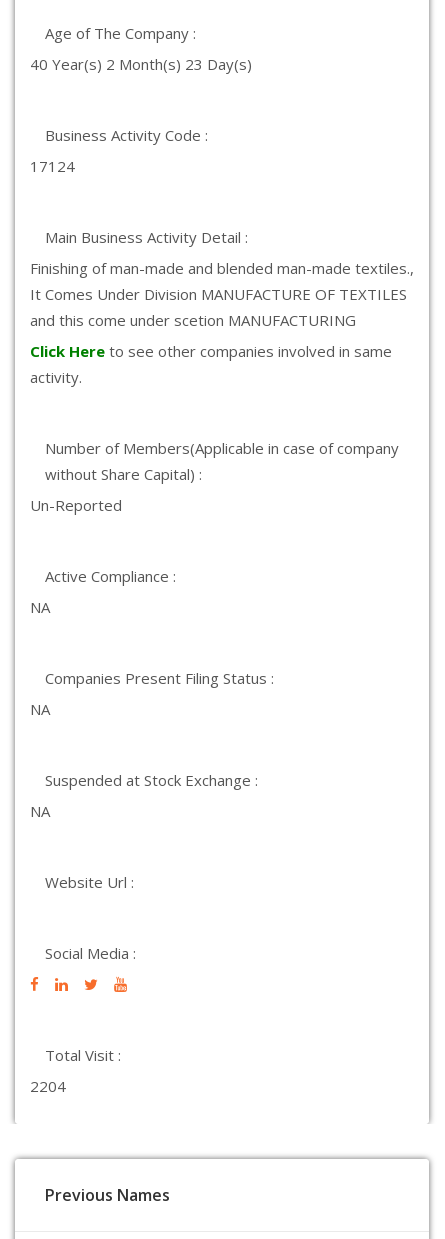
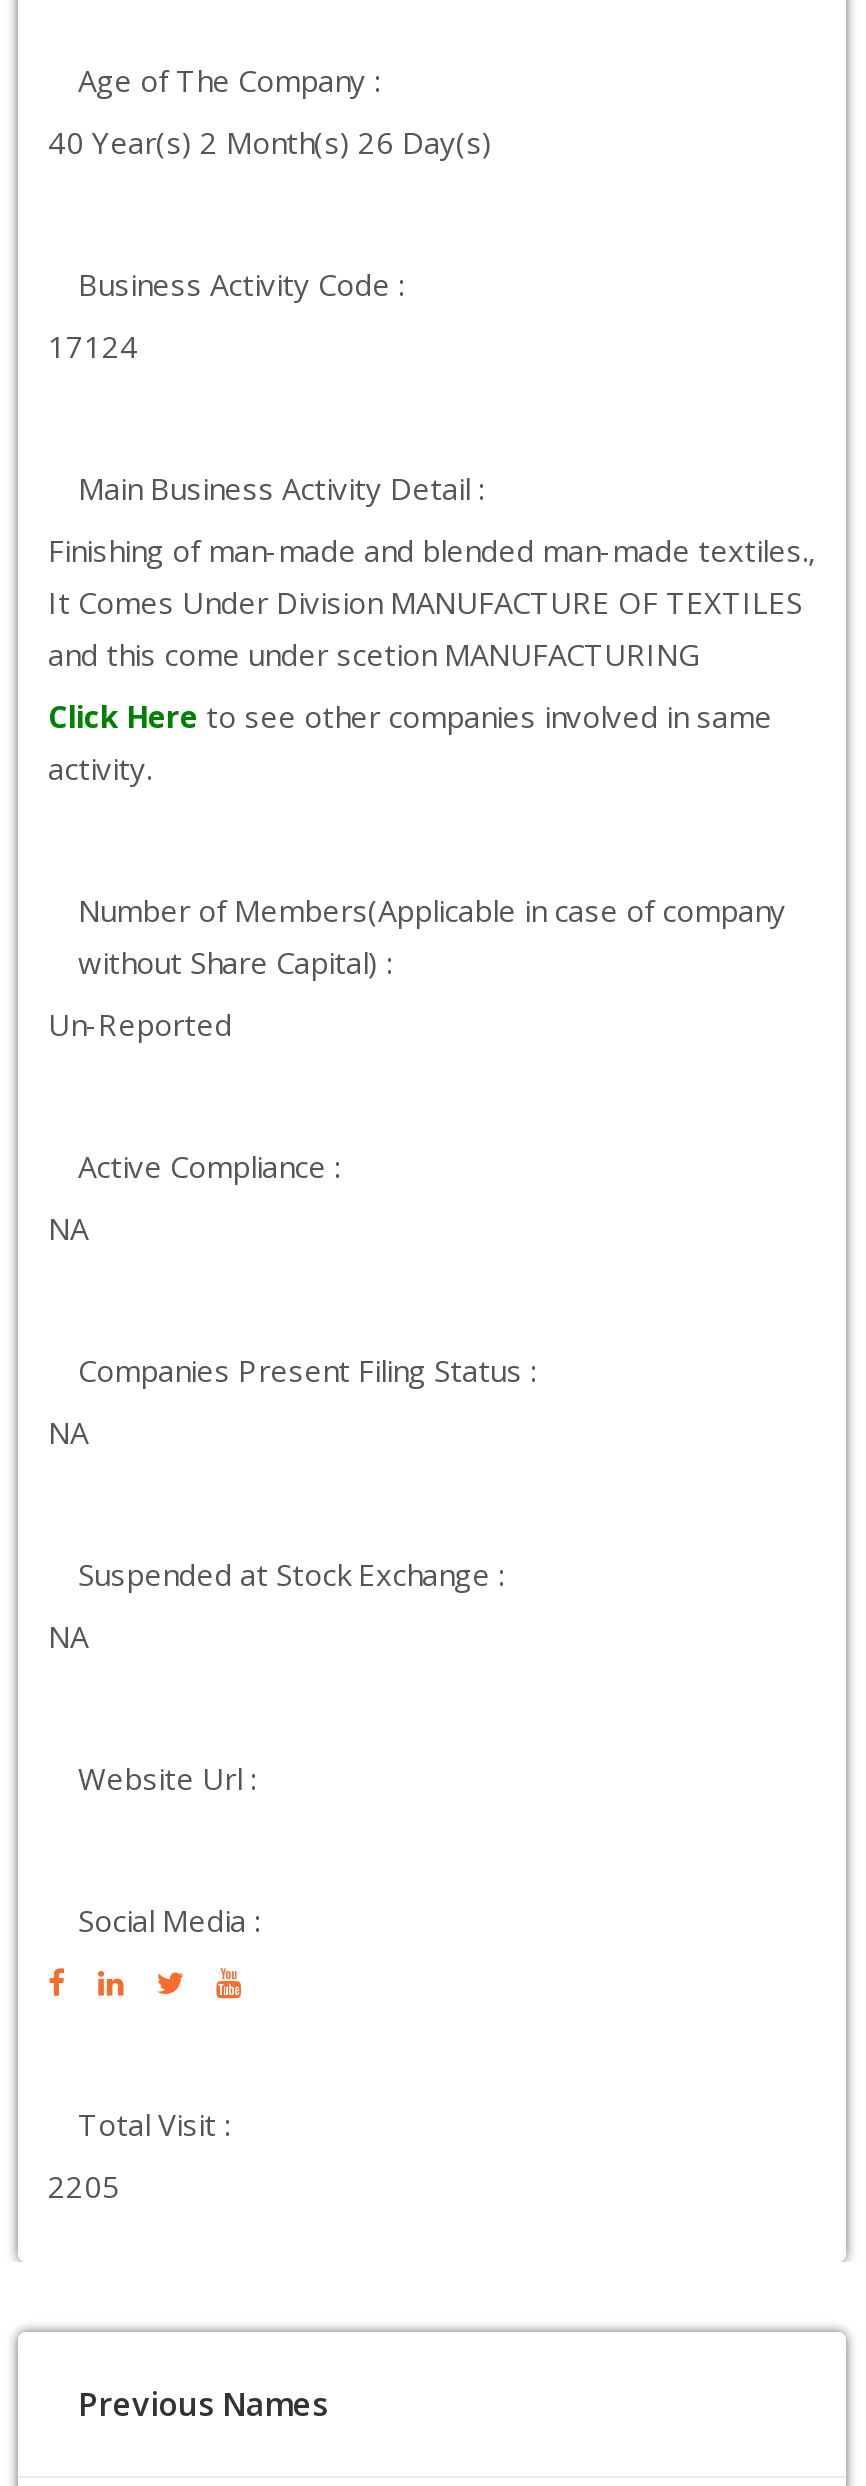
- 40 Year(s) 2 Month(s) 23 Day(s)
+ 40 Year(s) 2 Month(s) 26 Day(s)

- 2204
+ 2205
